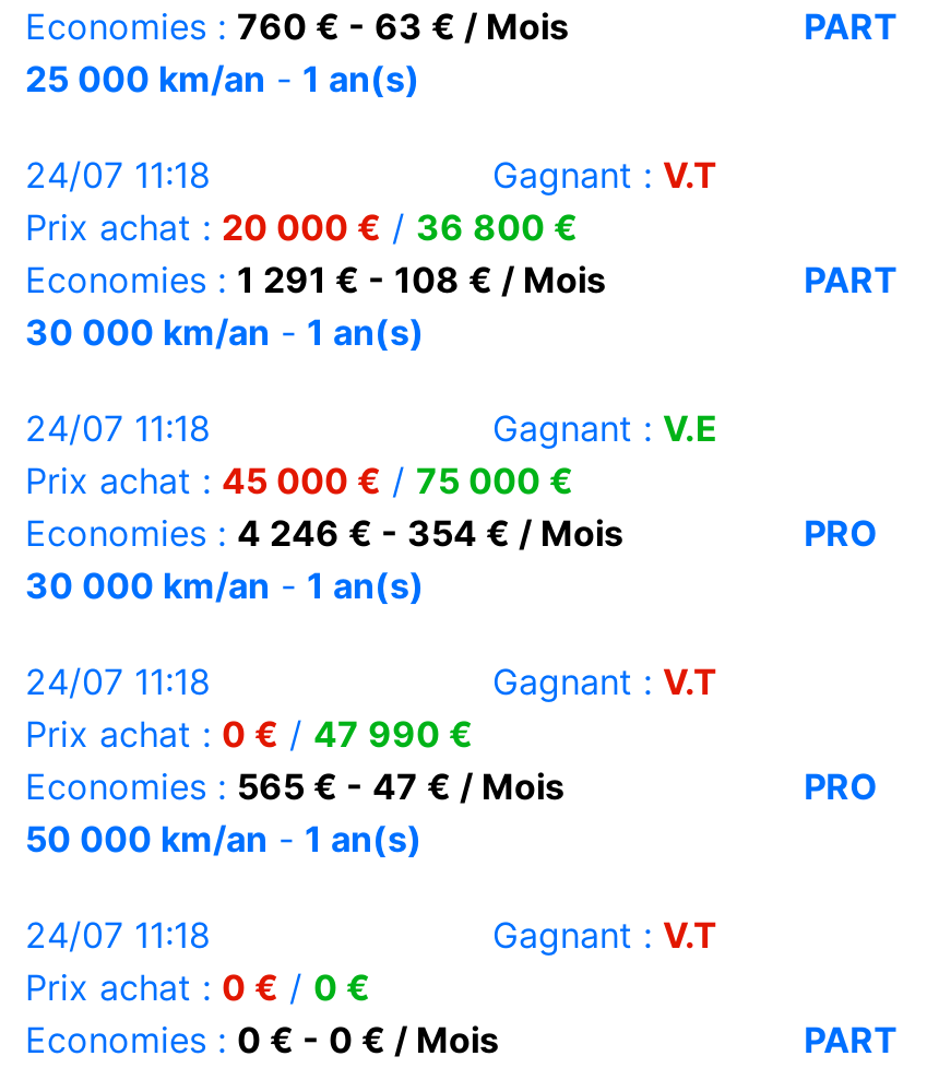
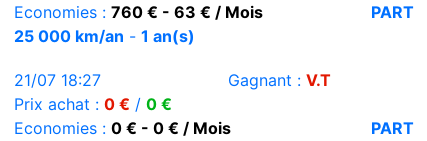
- 24/07 11:18
- Gagnant : V.T
- Prix achat : 20 000 €/ 36 800 €
- Economies : 1 291 € - 108 € / Mois
- PART
- 30 000 km/an - 1 an(s)
- 24/07 11:18
- Gagnant : V.E
- Prix achat : 45 000 €/ 75 000 €
- Economies : 4 246 € - 354 € / Mois
- PRO
- 30 000 km/an - 1 an(s)
- 24/07 11:18
- Gagnant : V.T
- Prix achat : 0 €/ 47 990 €
- Economies : 565 € - 47 € / Mois
- PRO
- 50 000 km/an - 1 an(s)
- 24/07 11:18
+ 21/07 18:27
